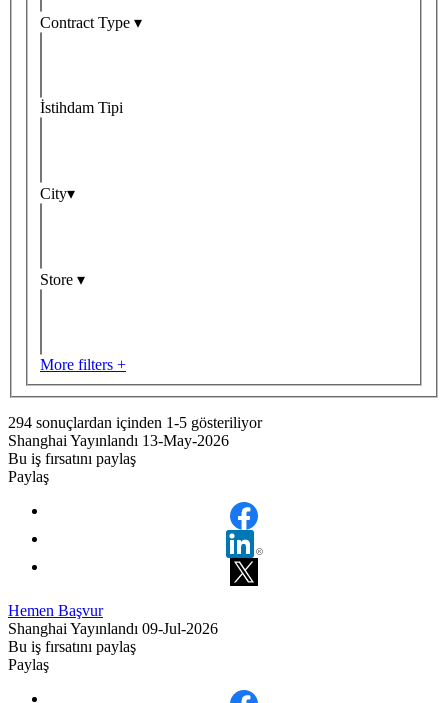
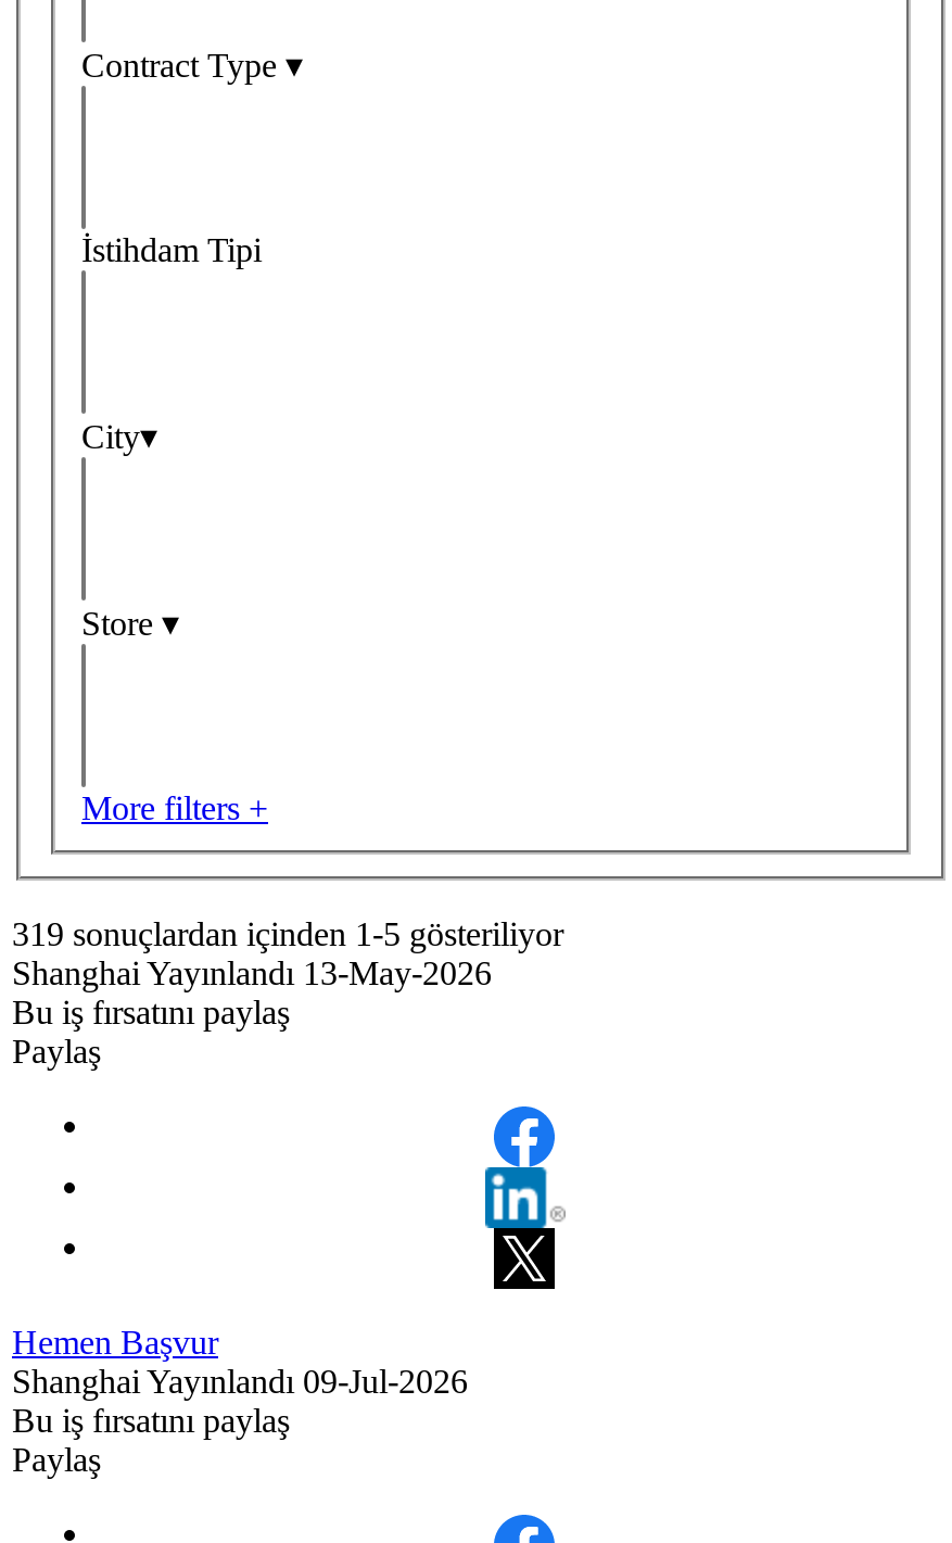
- 294 sonuçlardan içinden 1-5 gösteriliyor
+ 319 sonuçlardan içinden 1-5 gösteriliyor
